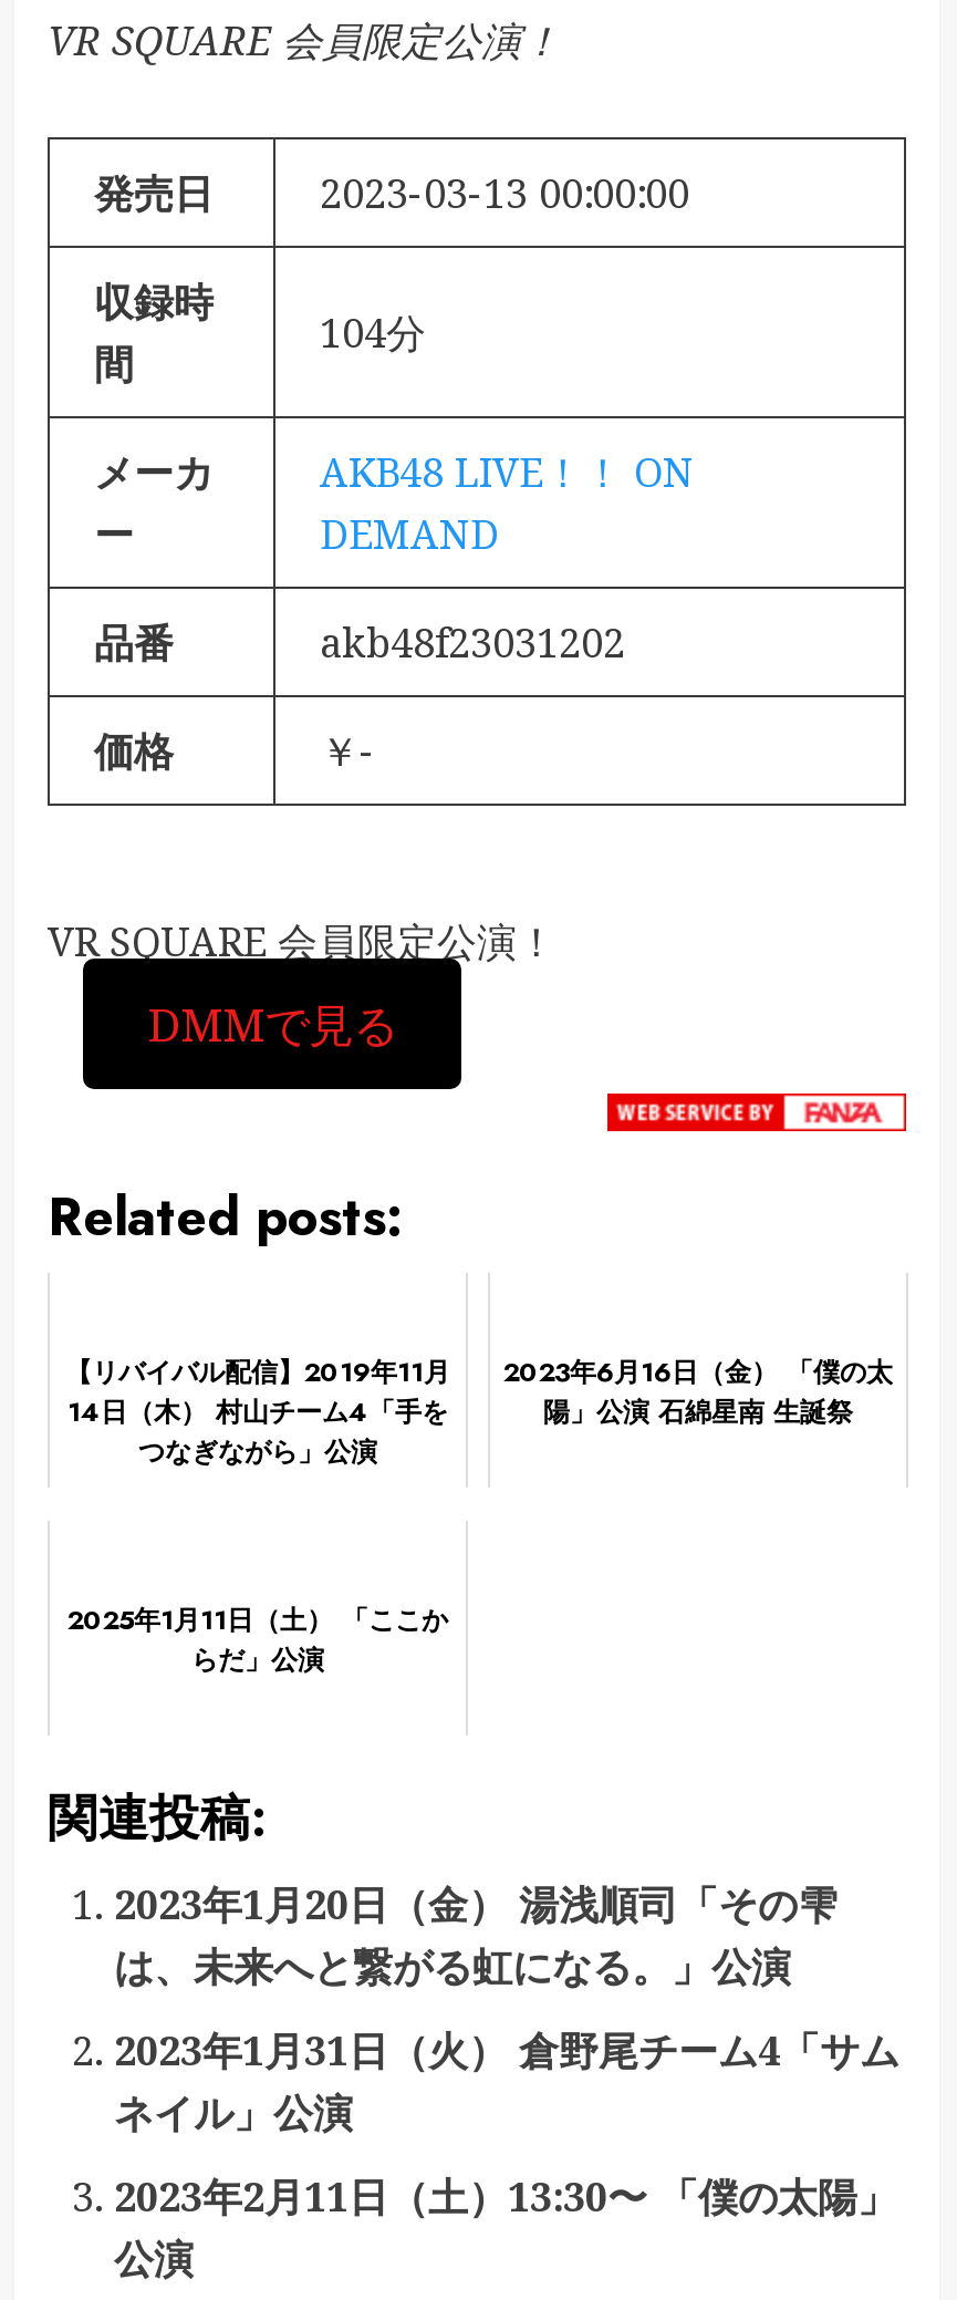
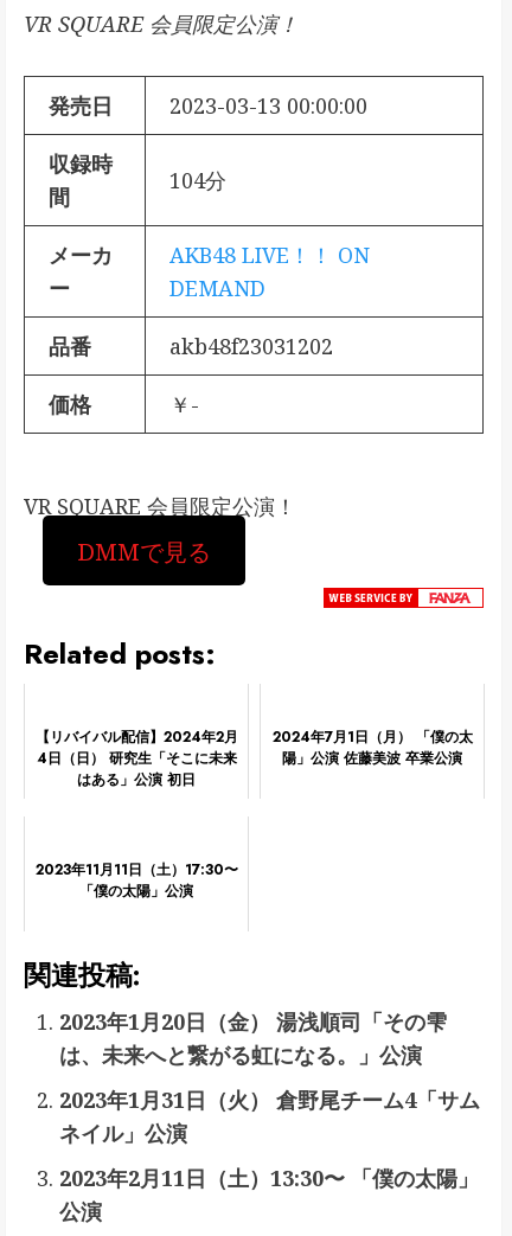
- 【リバイバル配信】2019年11月
- 14日（木） 村山チーム4「手を
- つなぎながら」公演
+ 【リバイバル配信】2024年2月
+ 4日（日） 研究生「そこに未来
+ はある」公演 初日

- 2023年6月16日（金） 「僕の太
- 陽」公演 石綿星南 生誕祭
+ 2024年7月1日（月） 「僕の太
+ 陽」公演 佐藤美波 卒業公演

- 2025年1月11日（土） 「ここか
- らだ」公演
+ 2023年11月11日（土）17:30〜
+ 「僕の太陽」公演
